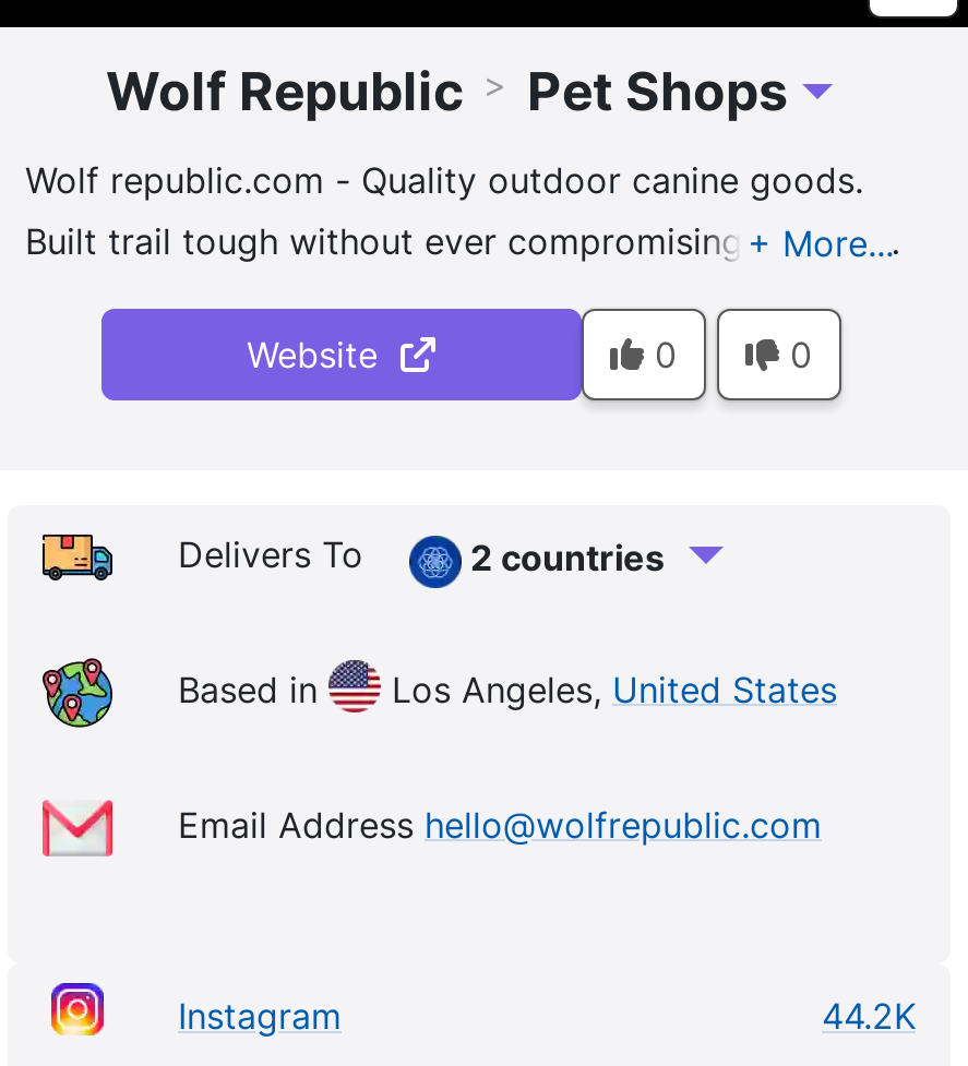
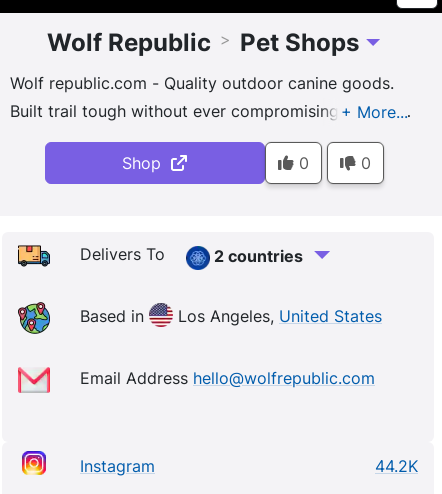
- Website
+ Shop
